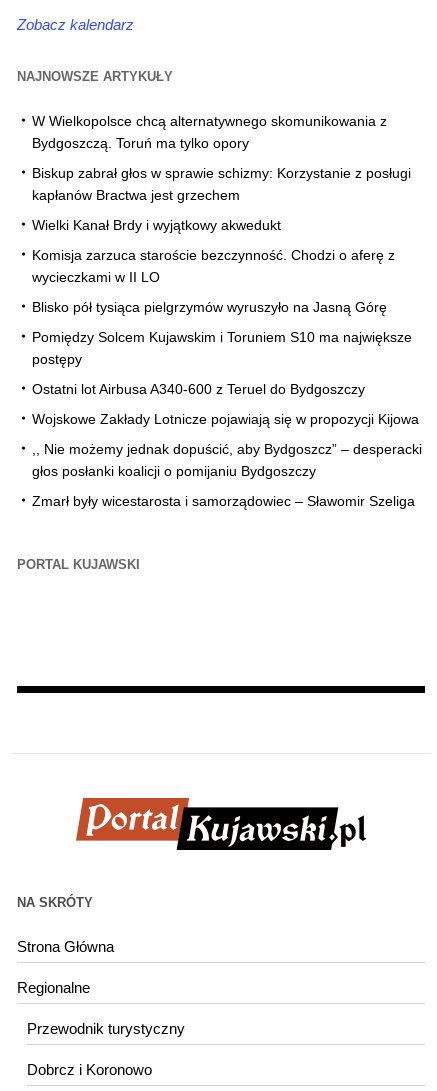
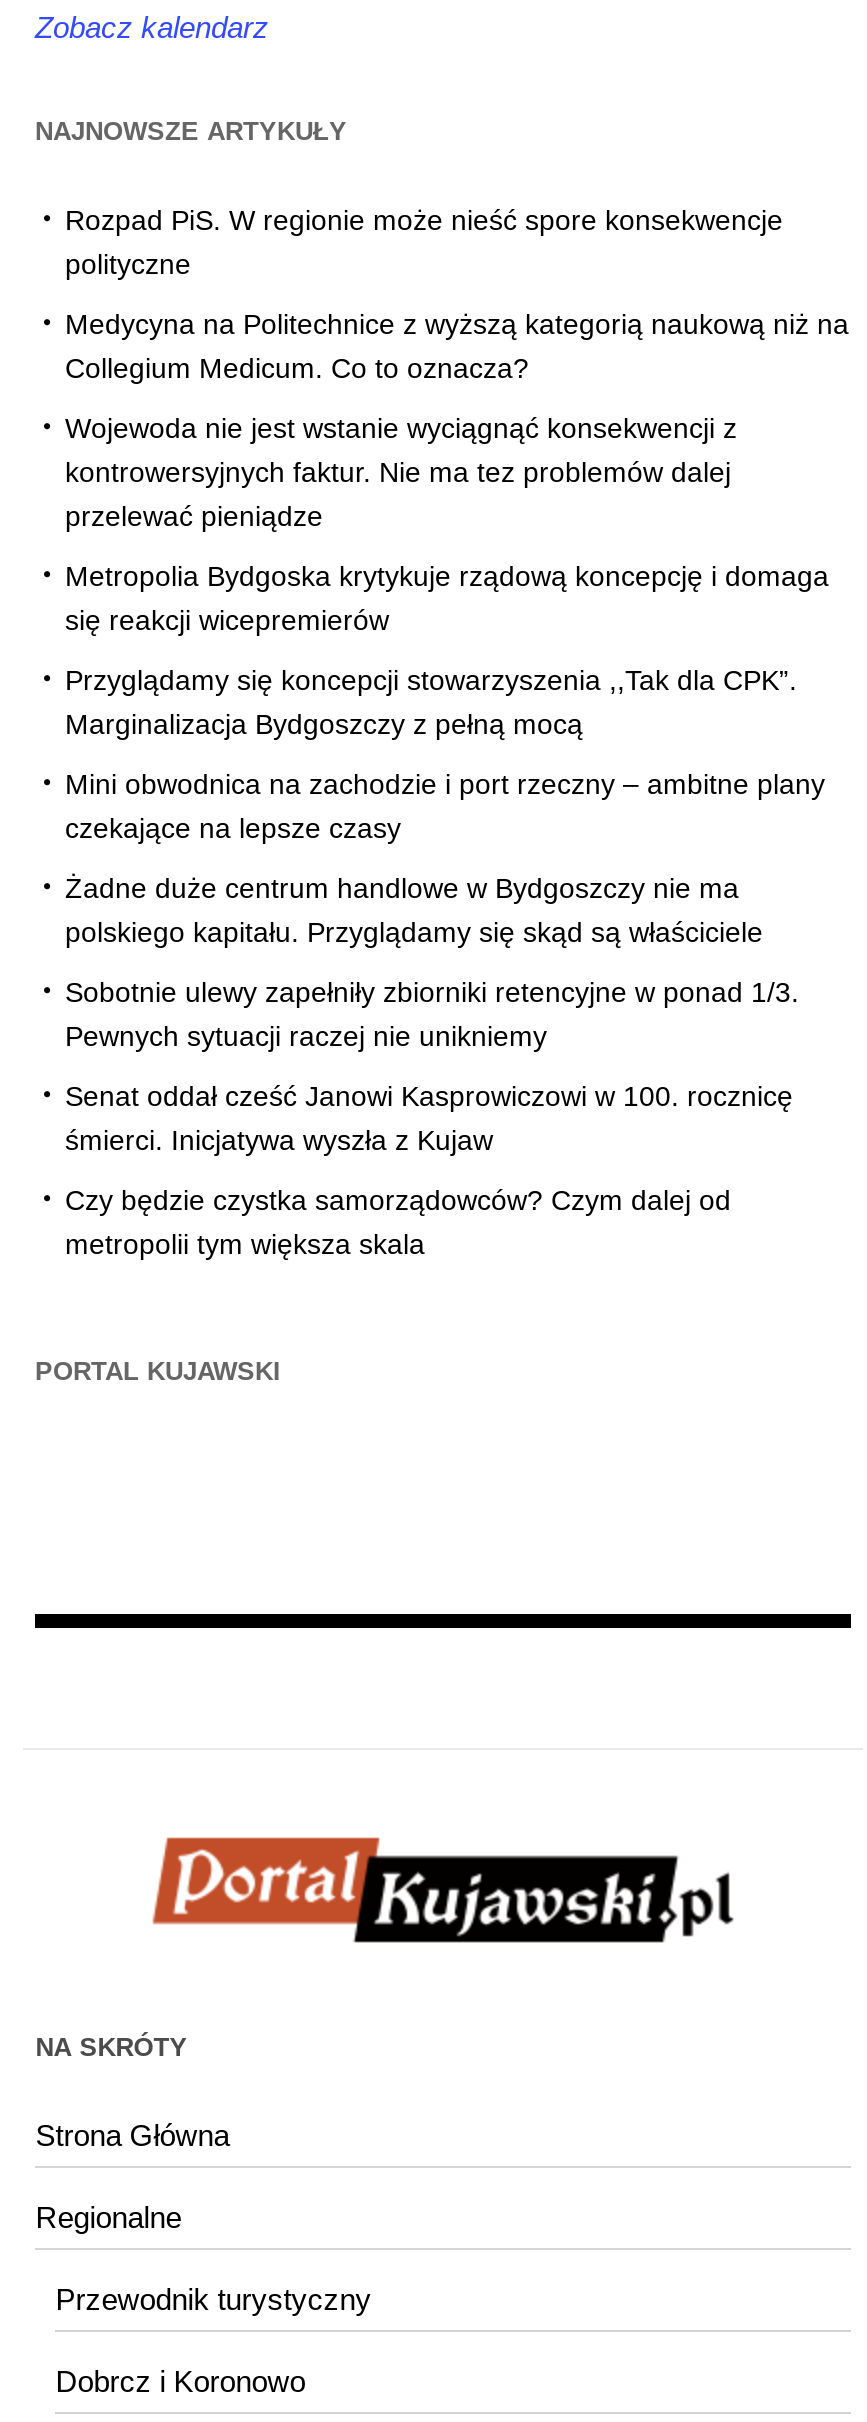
- W Wielkopolsce chcą alternatywnego skomunikowania z
- Bydgoszczą. Toruń ma tylko opory
+ Rozpad PiS. W regionie może nieść spore konsekwencje
+ polityczne

- Biskup zabrał głos w sprawie schizmy: Korzystanie z posługi
- kapłanów Bractwa jest grzechem
+ Medycyna na Politechnice z wyższą kategorią naukową niż na
+ Collegium Medicum. Co to oznacza?

- Wielki Kanał Brdy i wyjątkowy akwedukt
+ Wojewoda nie jest wstanie wyciągnąć konsekwencji z
+ kontrowersyjnych faktur. Nie ma tez problemów dalej
+ przelewać pieniądze

- Komisja zarzuca staroście bezczynność. Chodzi o aferę z
- wycieczkami w II LO
+ Metropolia Bydgoska krytykuje rządową koncepcję i domaga
+ się reakcji wicepremierów

- Blisko pół tysiąca pielgrzymów wyruszyło na Jasną Górę
+ Przyglądamy się koncepcji stowarzyszenia ,,Tak dla CPK”.
+ Marginalizacja Bydgoszczy z pełną mocą

- Pomiędzy Solcem Kujawskim i Toruniem S10 ma największe
- postępy
+ Mini obwodnica na zachodzie i port rzeczny – ambitne plany
+ czekające na lepsze czasy

- Ostatni lot Airbusa A340-600 z Teruel do Bydgoszczy
+ Żadne duże centrum handlowe w Bydgoszczy nie ma
+ polskiego kapitału. Przyglądamy się skąd są właściciele

- Wojskowe Zakłady Lotnicze pojawiają się w propozycji Kijowa
+ Sobotnie ulewy zapełniły zbiorniki retencyjne w ponad 1/3.
+ Pewnych sytuacji raczej nie unikniemy

- ,, Nie możemy jednak dopuścić, aby Bydgoszcz” – desperacki
- głos posłanki koalicji o pomijaniu Bydgoszczy
+ Senat oddał cześć Janowi Kasprowiczowi w 100. rocznicę
+ śmierci. Inicjatywa wyszła z Kujaw

- Zmarł były wicestarosta i samorządowiec – Sławomir Szeliga
+ Czy będzie czystka samorządowców? Czym dalej od
+ metropolii tym większa skala
